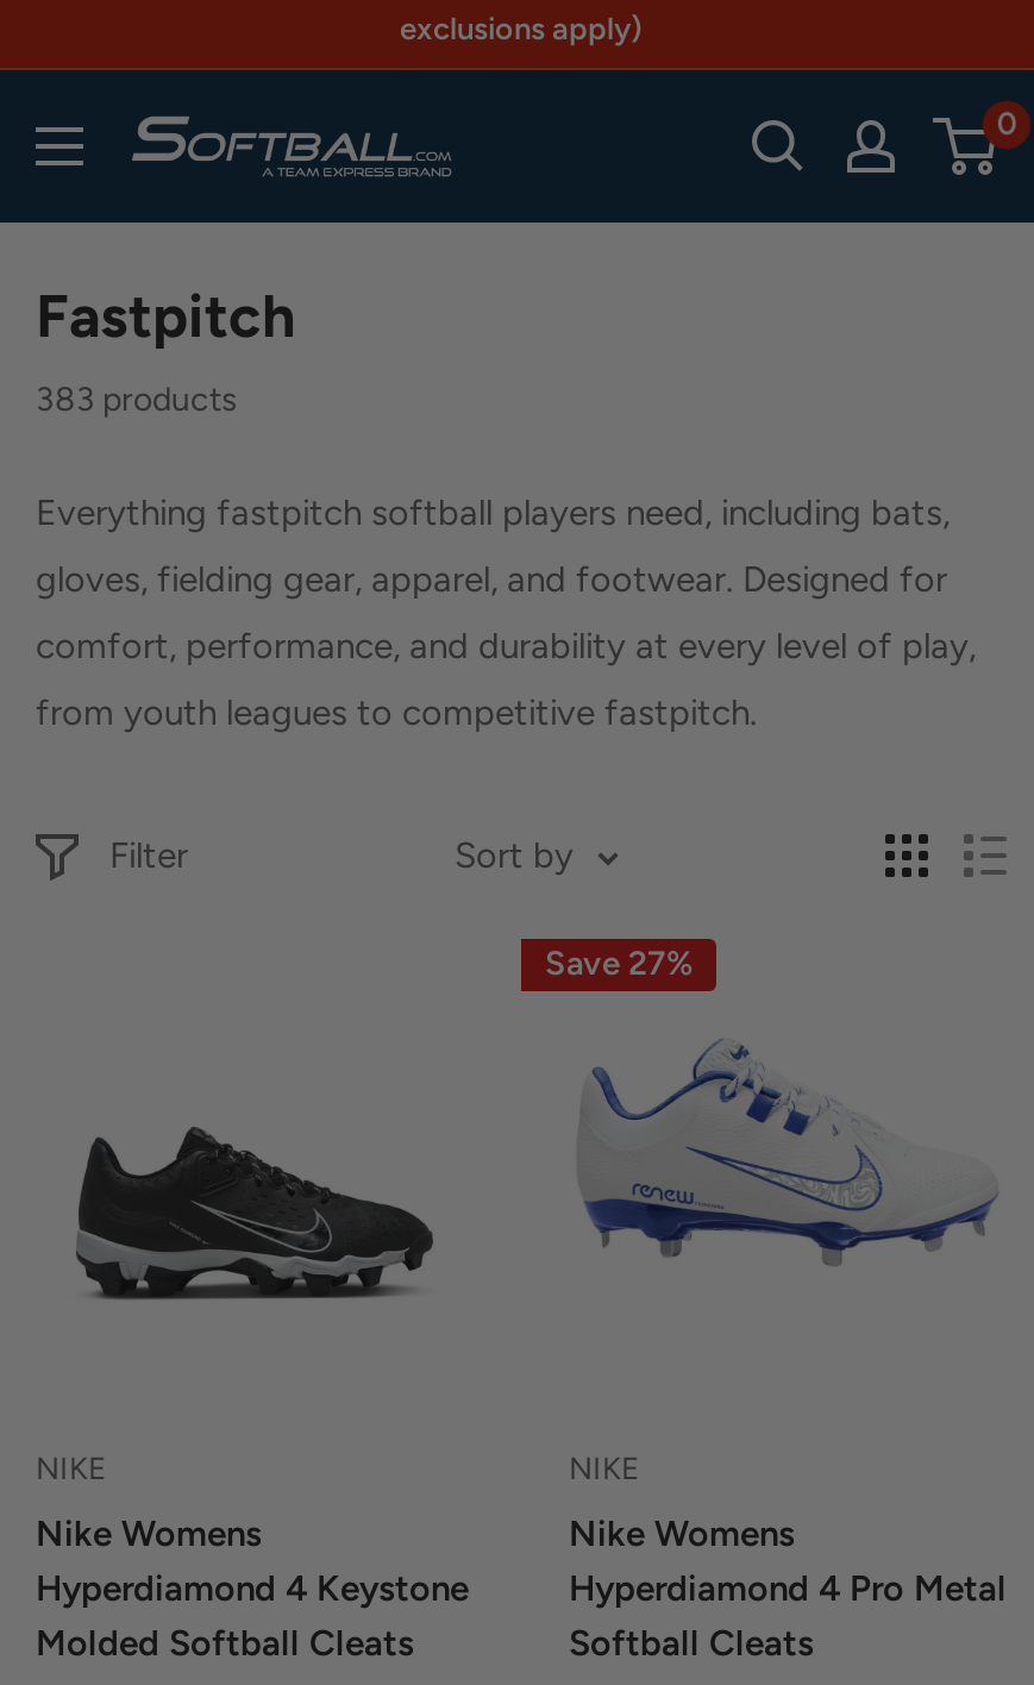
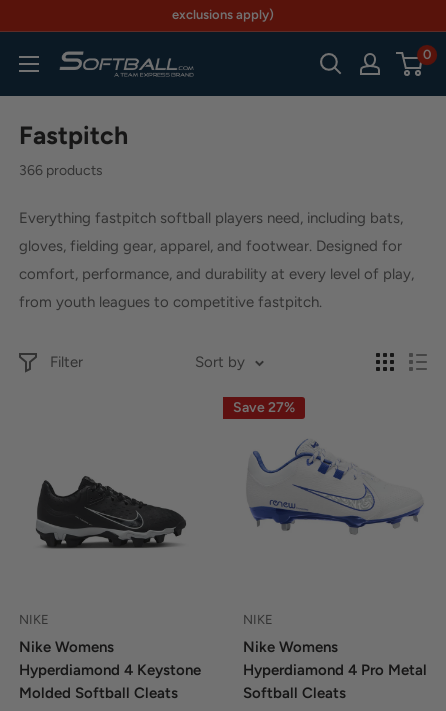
- 383 products
+ 366 products
